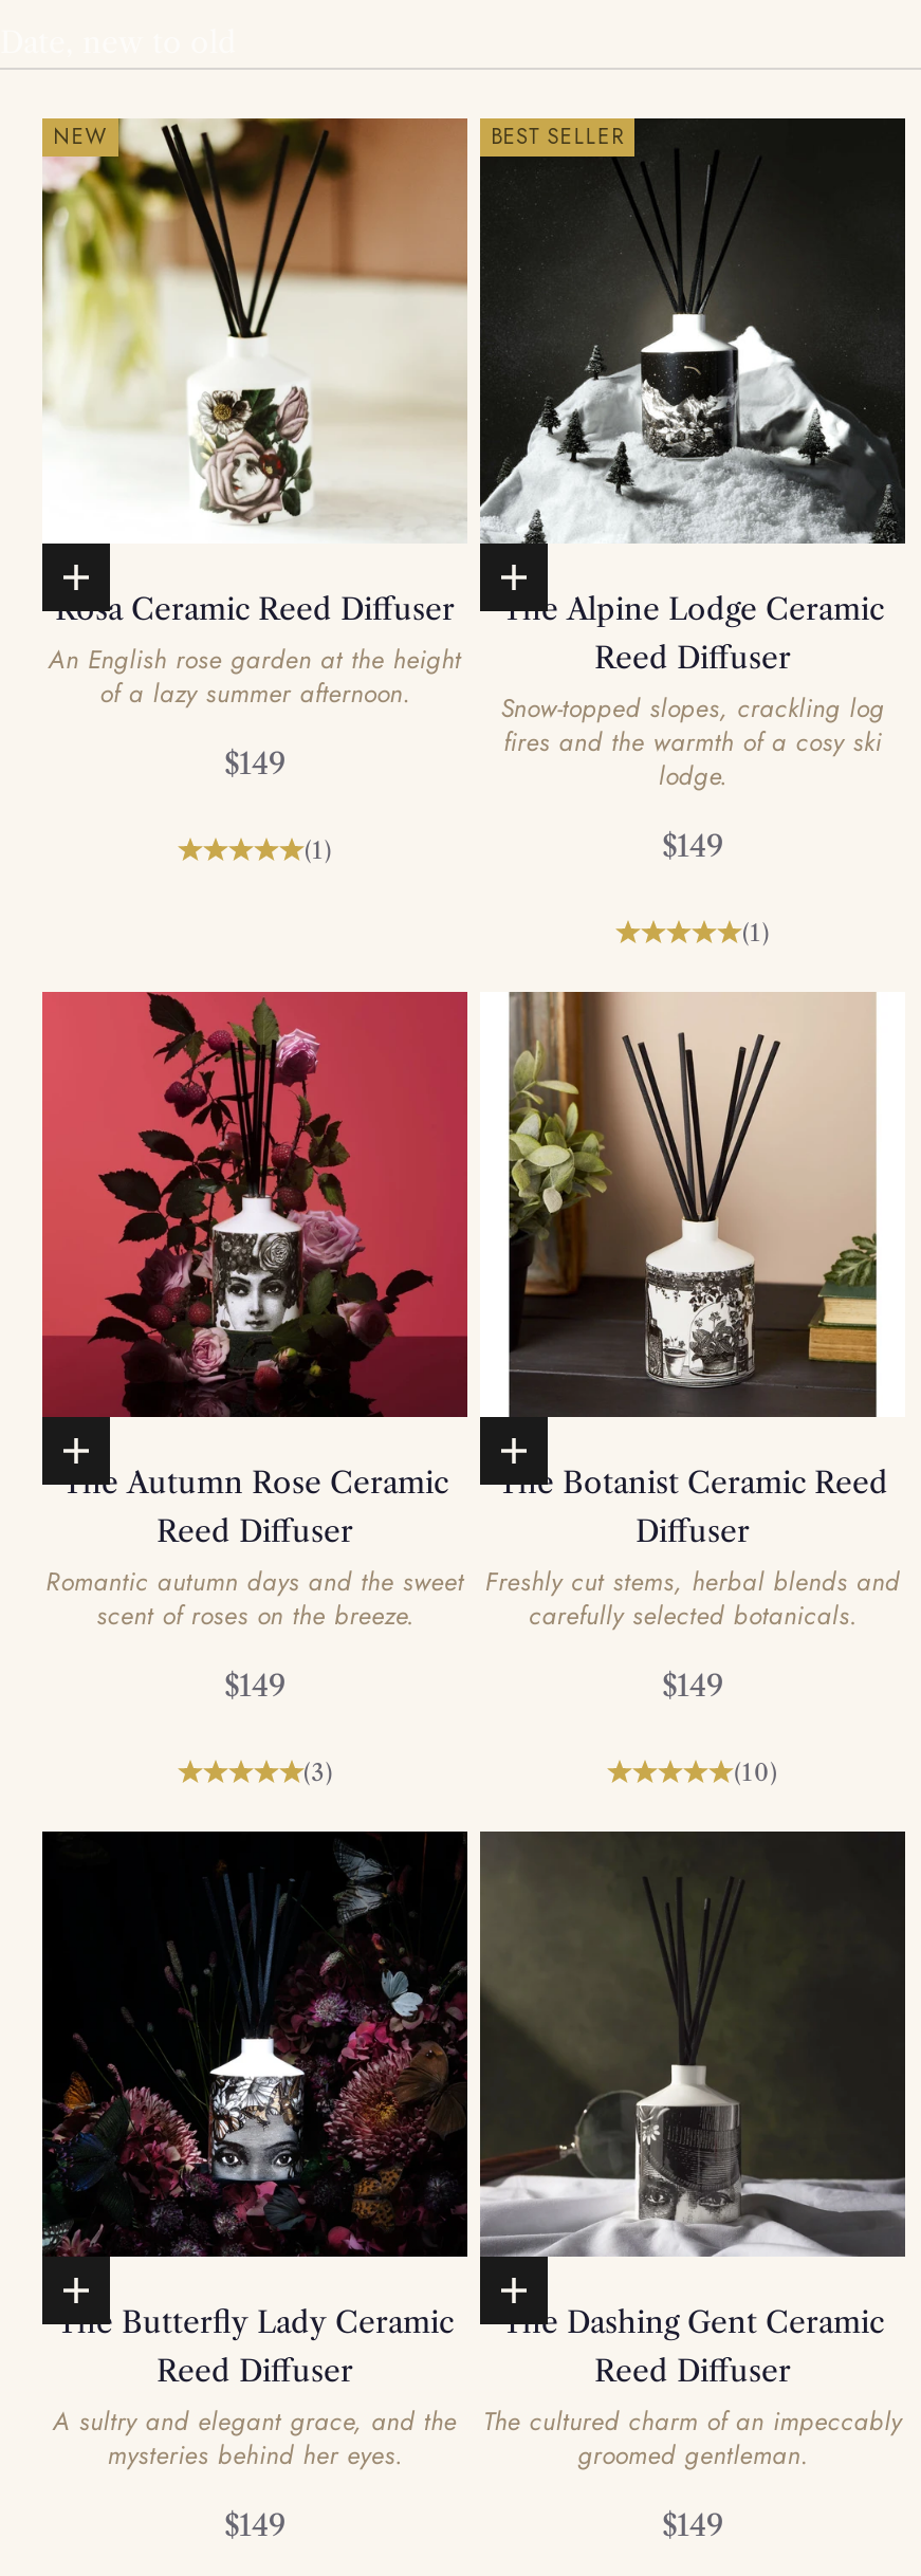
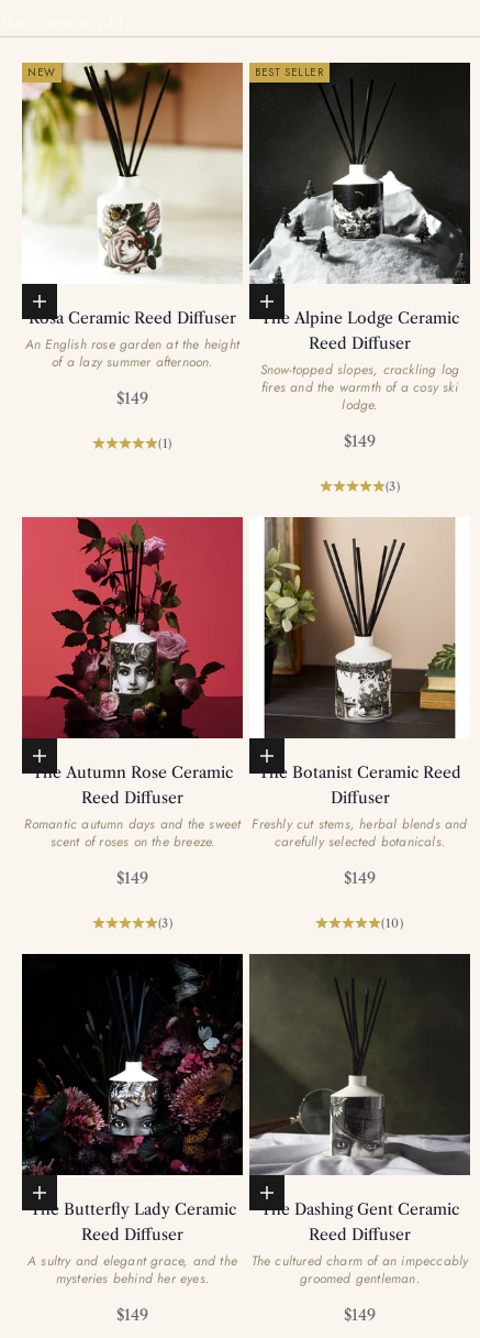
- (1)
+ (3)
